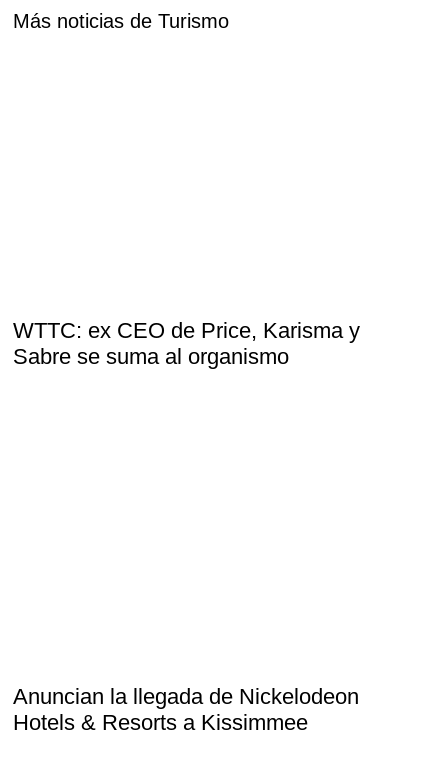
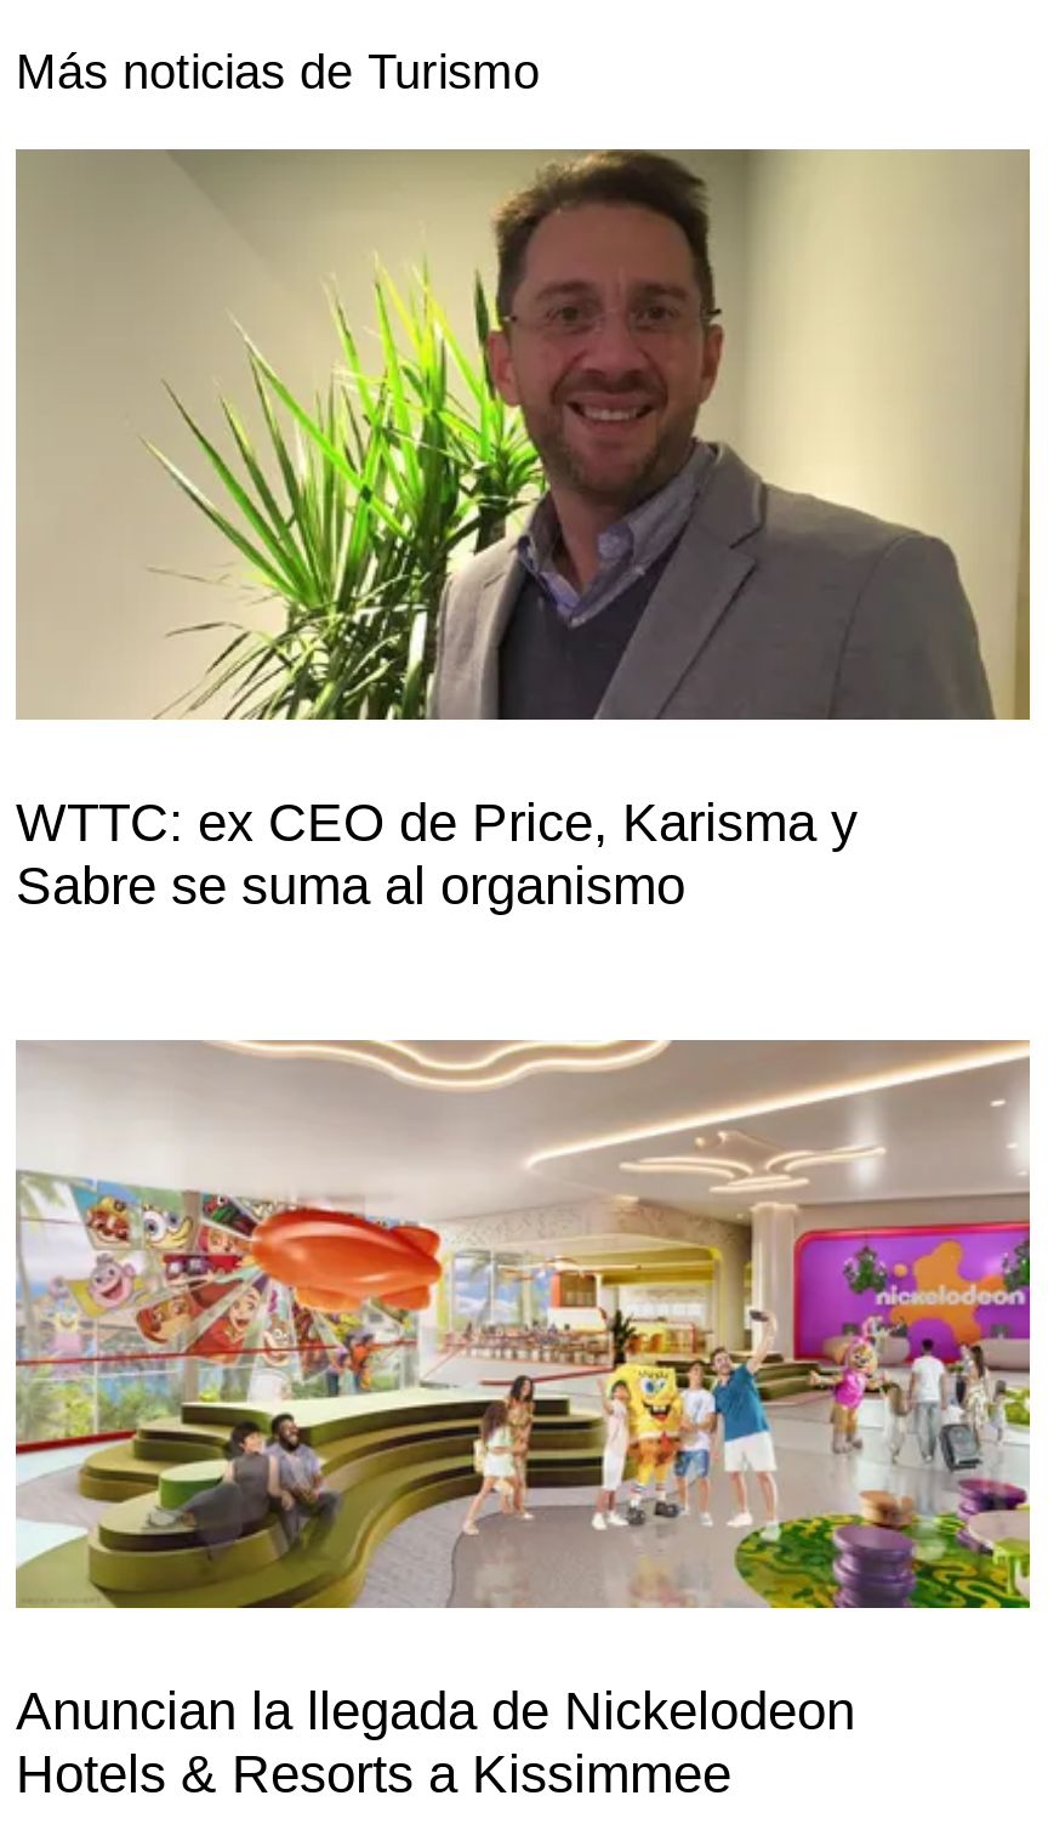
+ [image]

+ [image]
